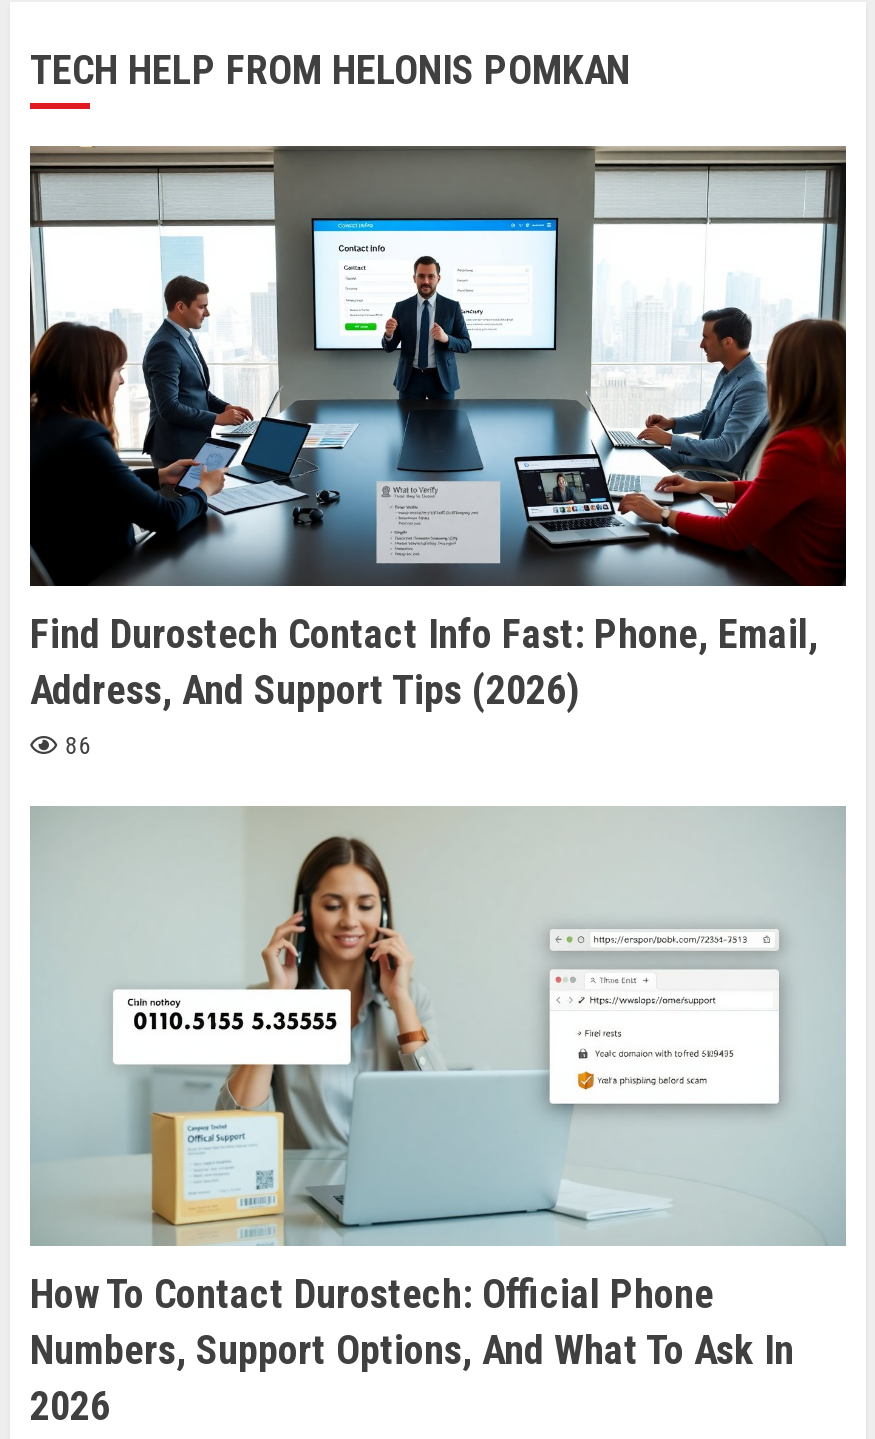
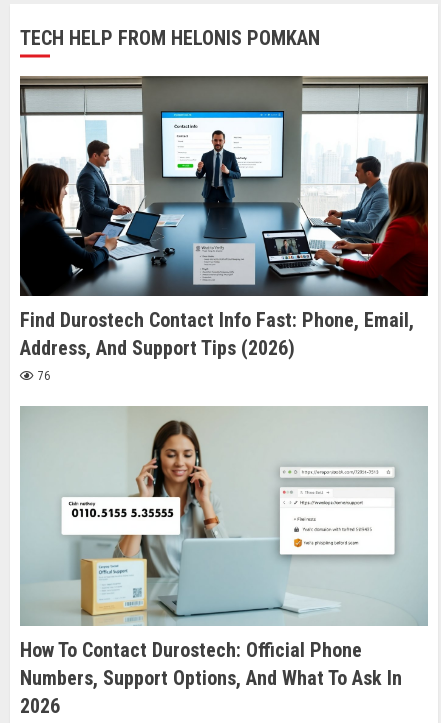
- 86
+ 76
